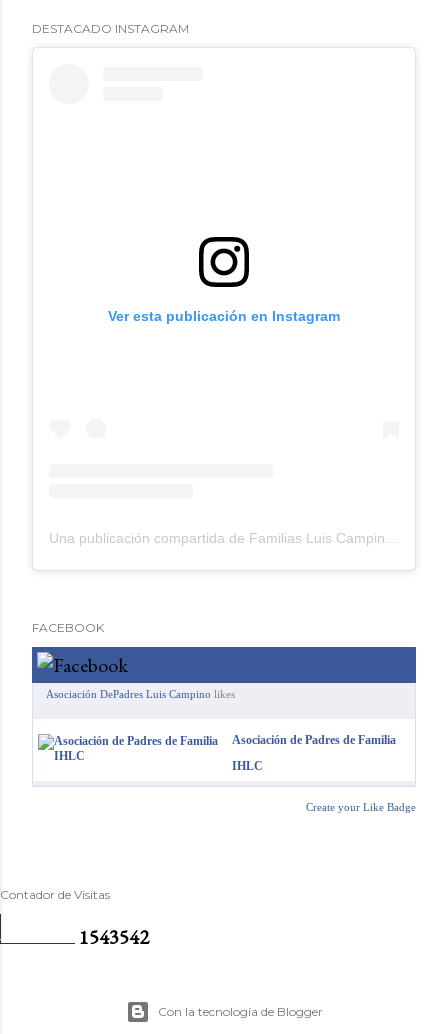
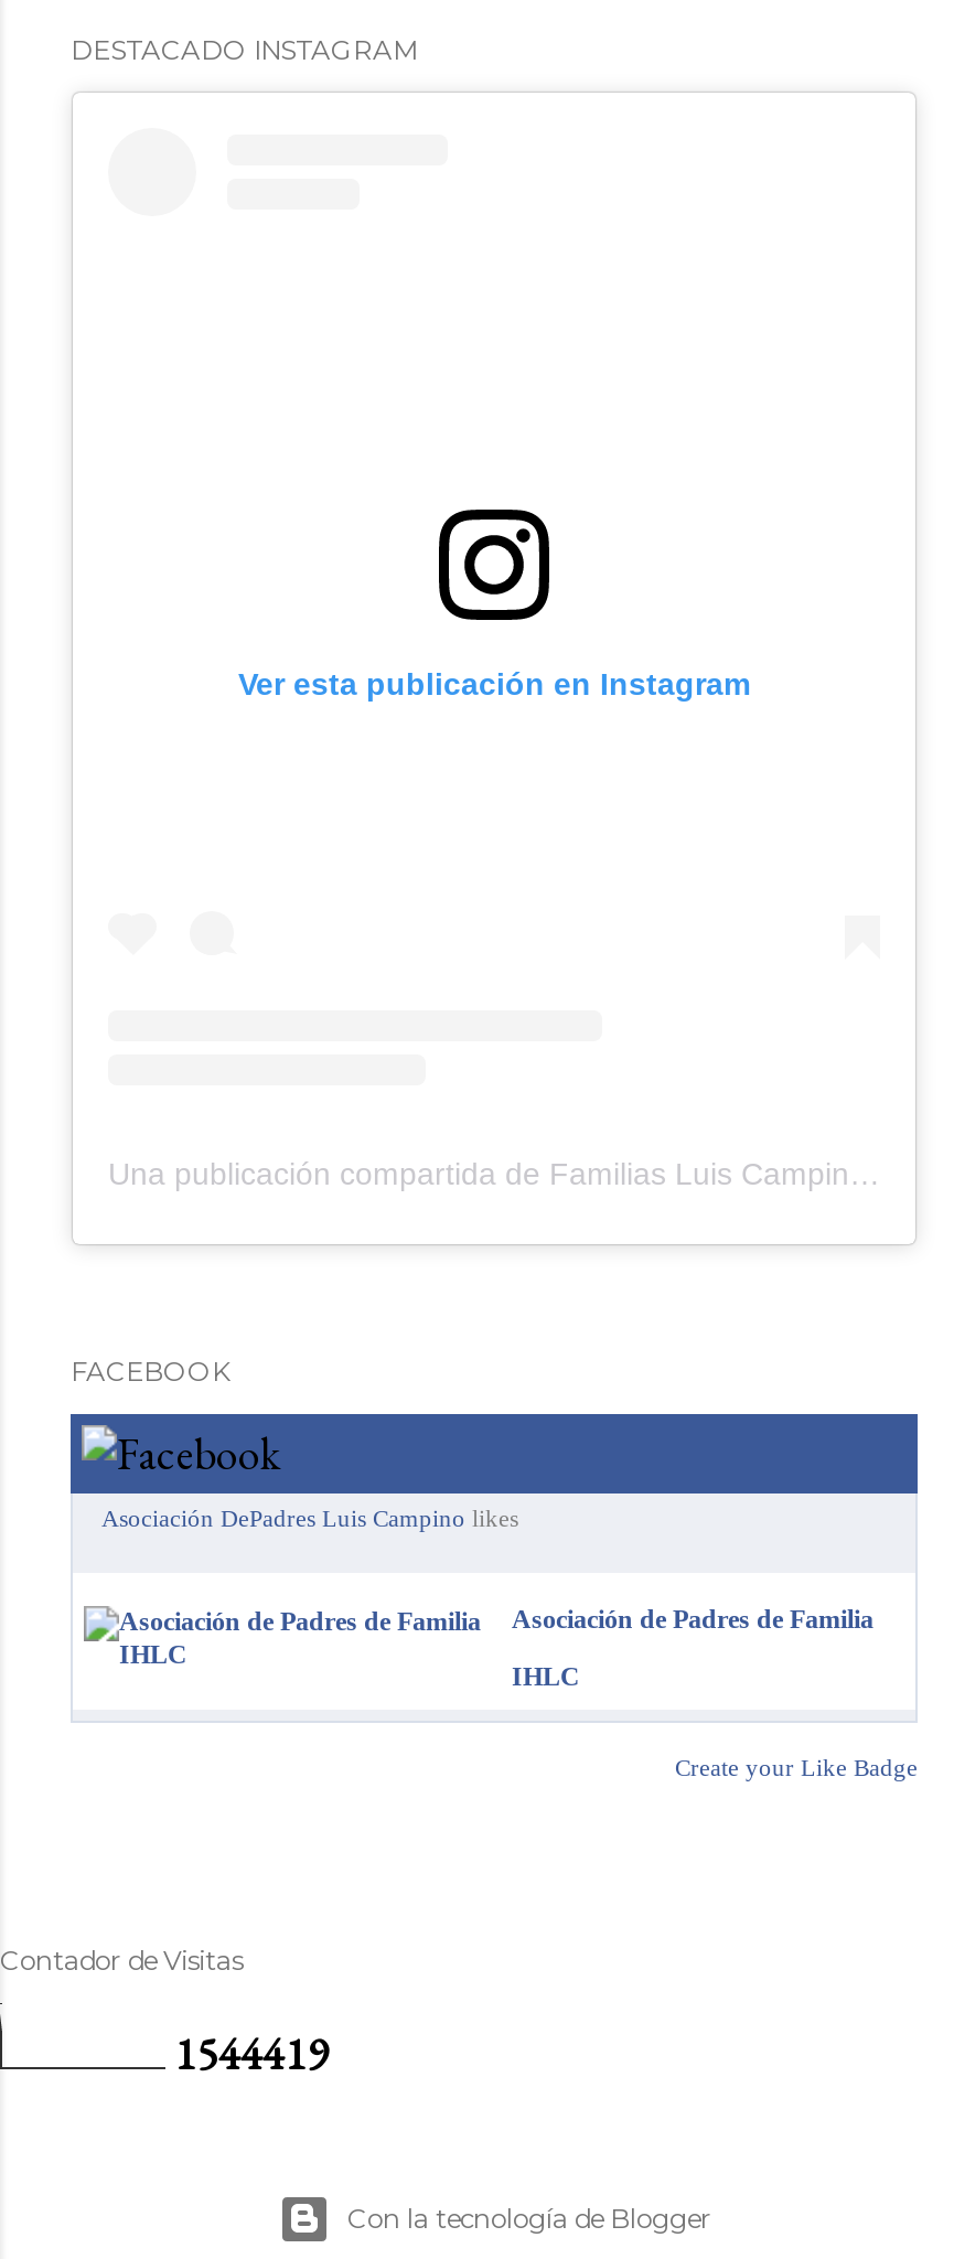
- 1543542
+ 1544419
